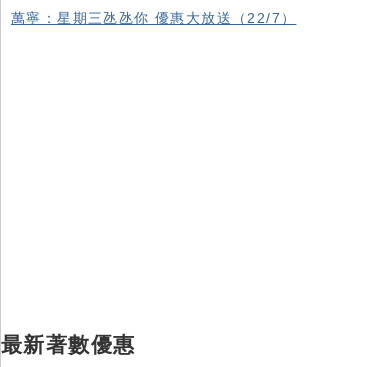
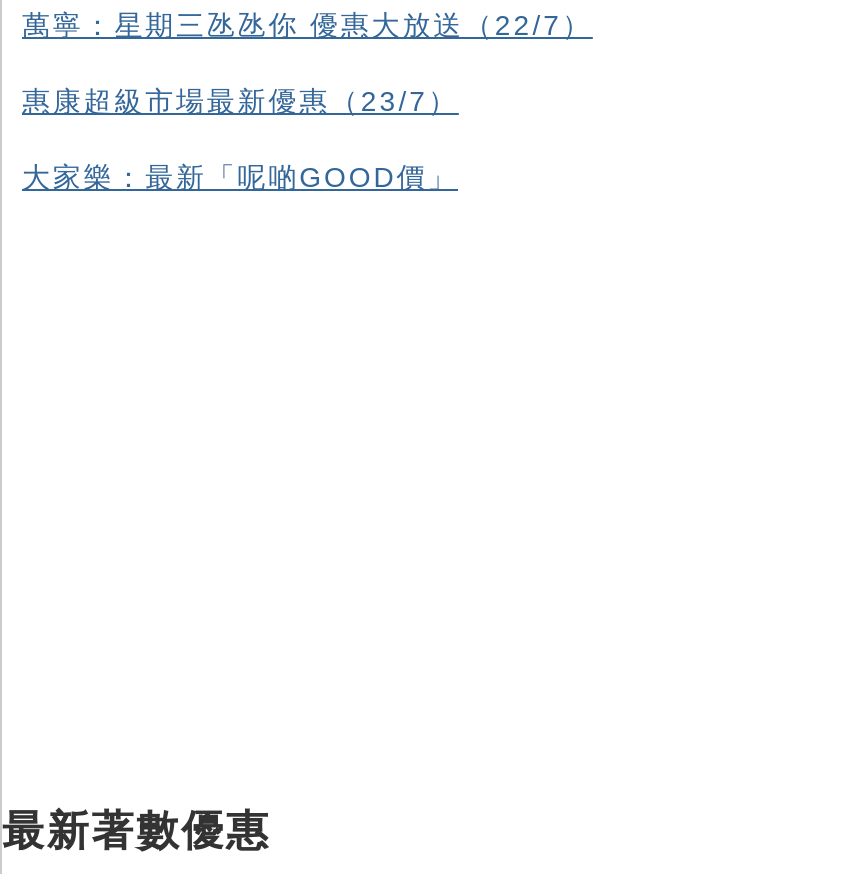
+ 惠康超級市場最新優惠（23/7）
+ 大家樂：最新「呢啲GOOD價」
